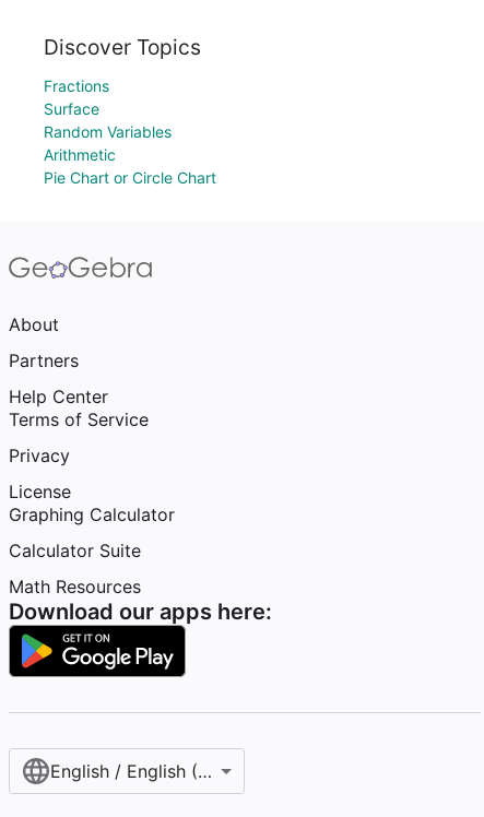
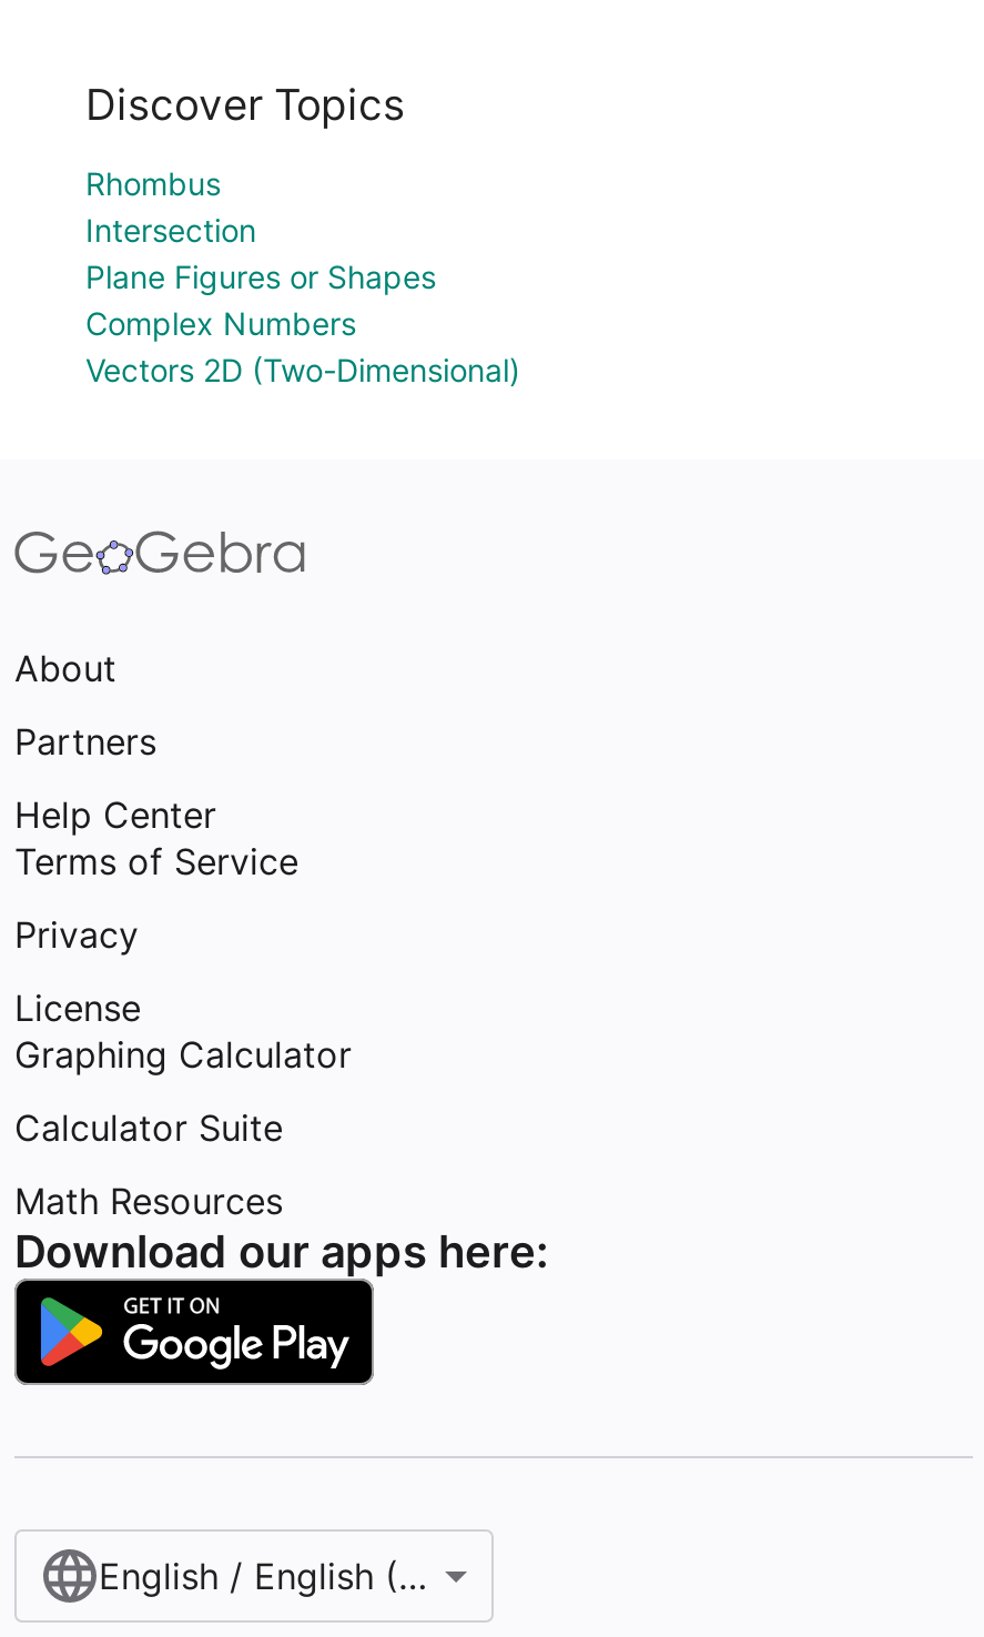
- Fractions
- Surface
- Random Variables
- Arithmetic
- Pie Chart or Circle Chart
+ Rhombus
+ Intersection
+ Plane Figures or Shapes
+ Complex Numbers
+ Vectors 2D (Two-Dimensional)
